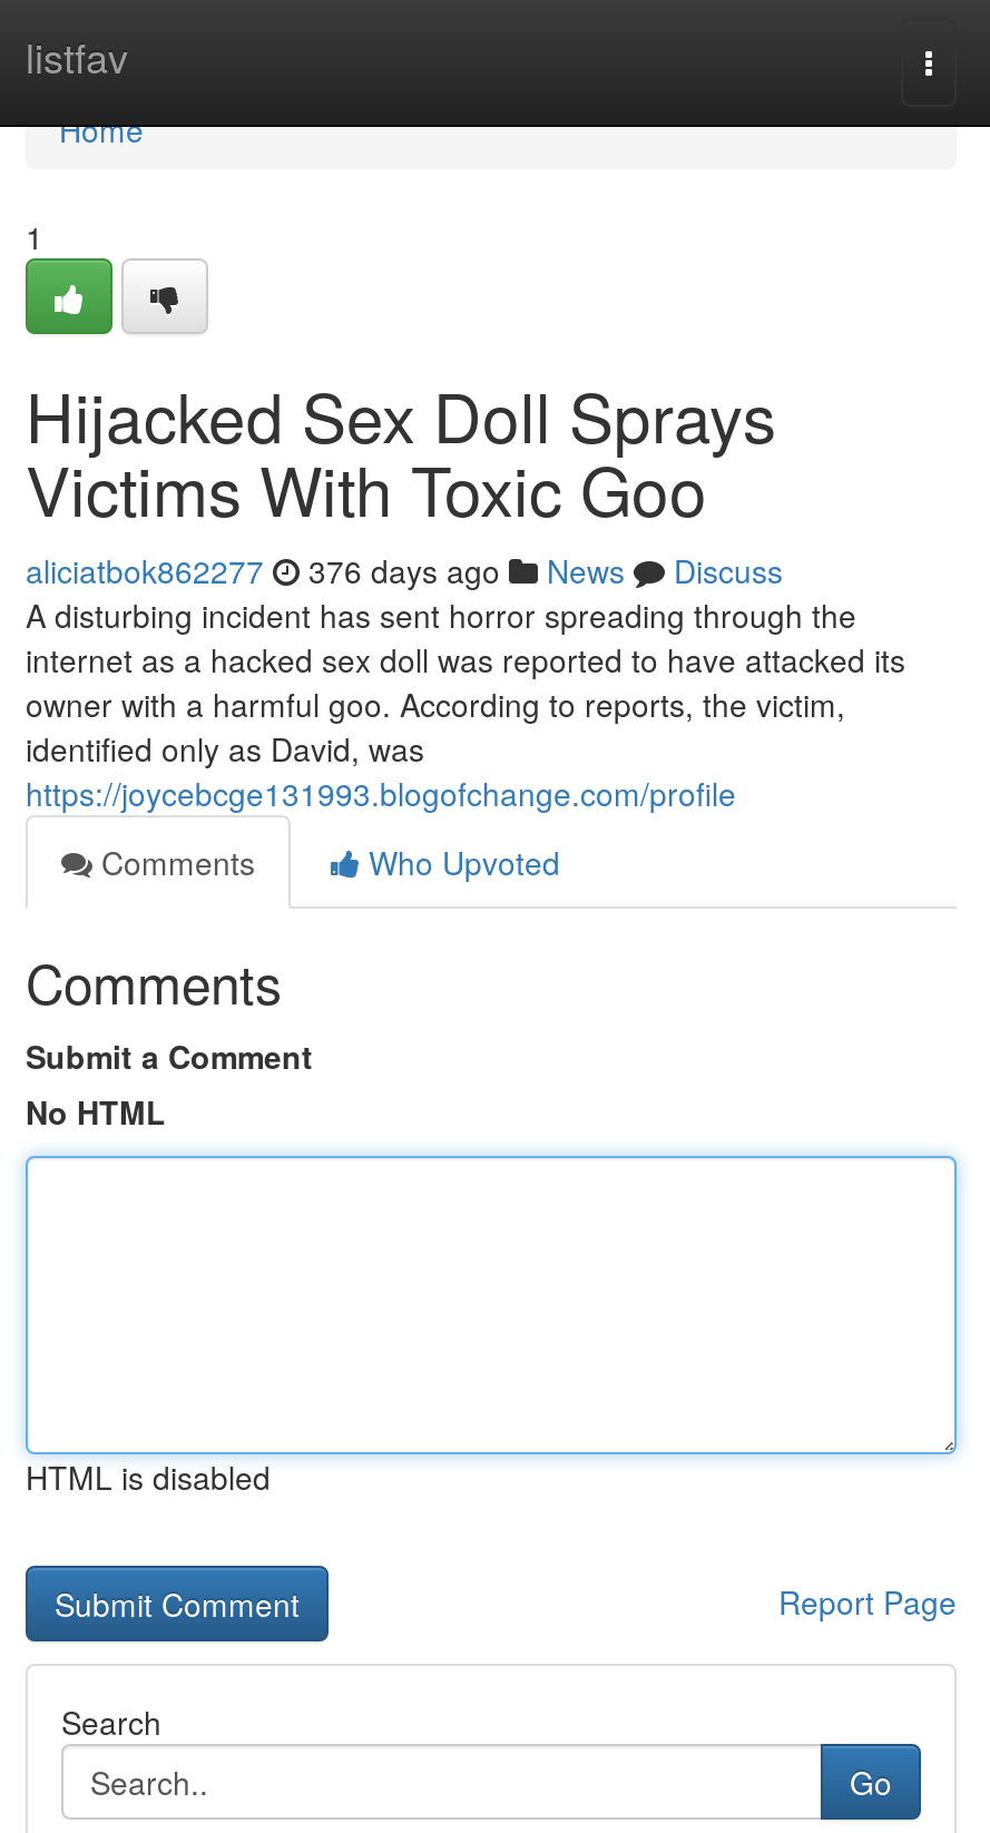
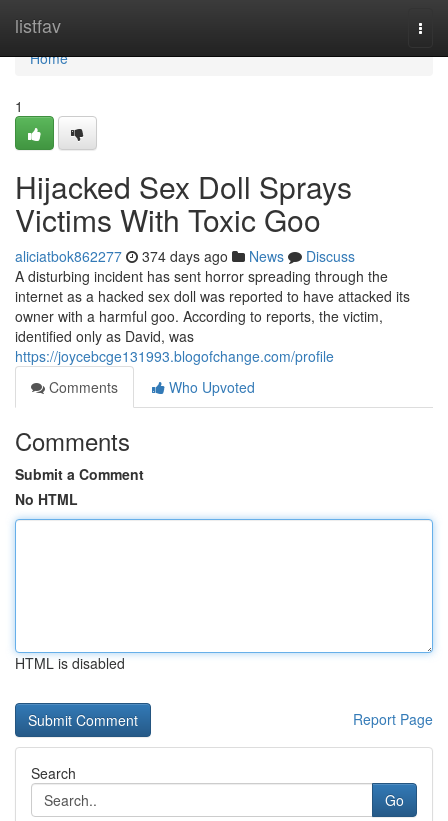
- aliciatbok862277 376 days ago News Discuss
+ aliciatbok862277 374 days ago News Discuss
